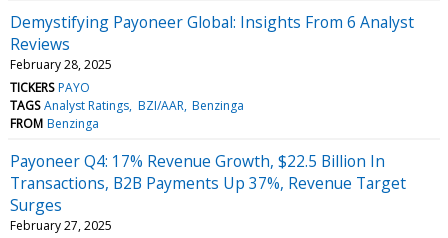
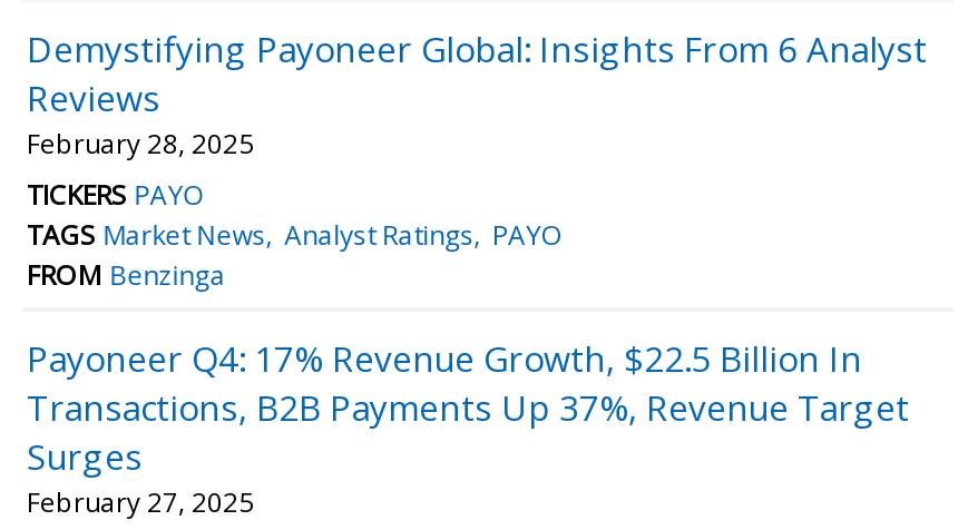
- TAGS Analyst Ratings BZI/AAR Benzinga
+ TAGS Market News Analyst Ratings PAYO
